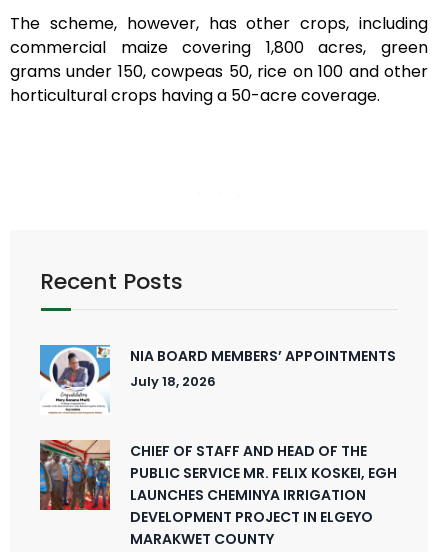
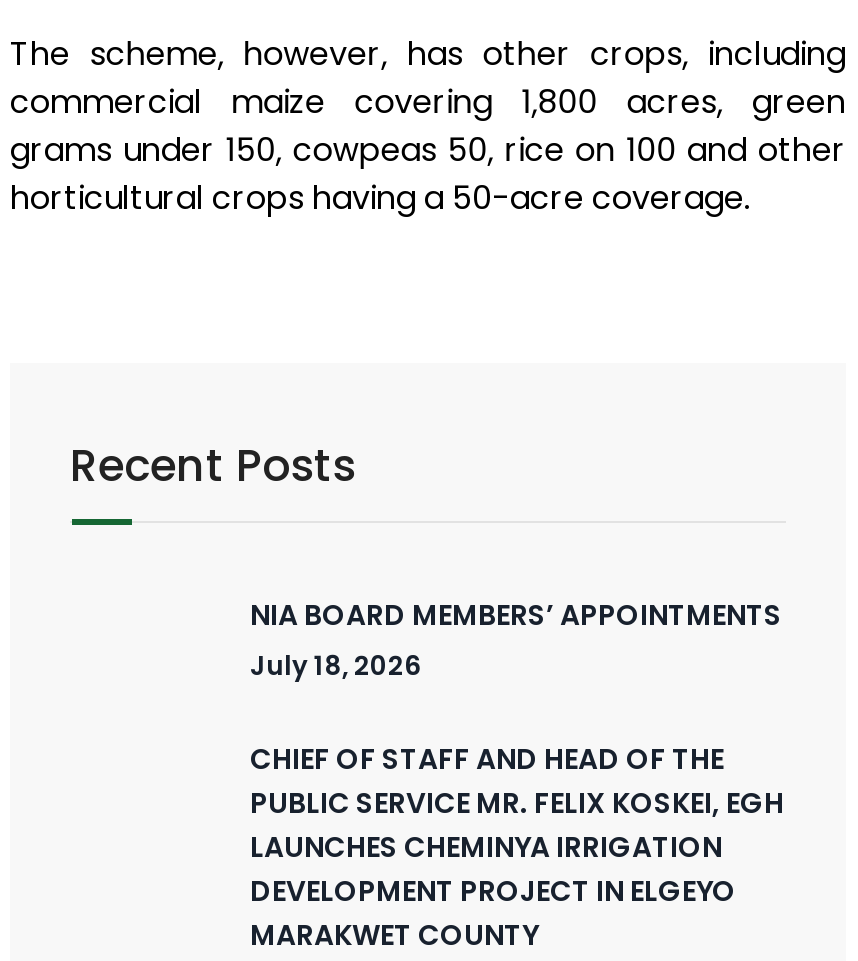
- [image]

- [image]
